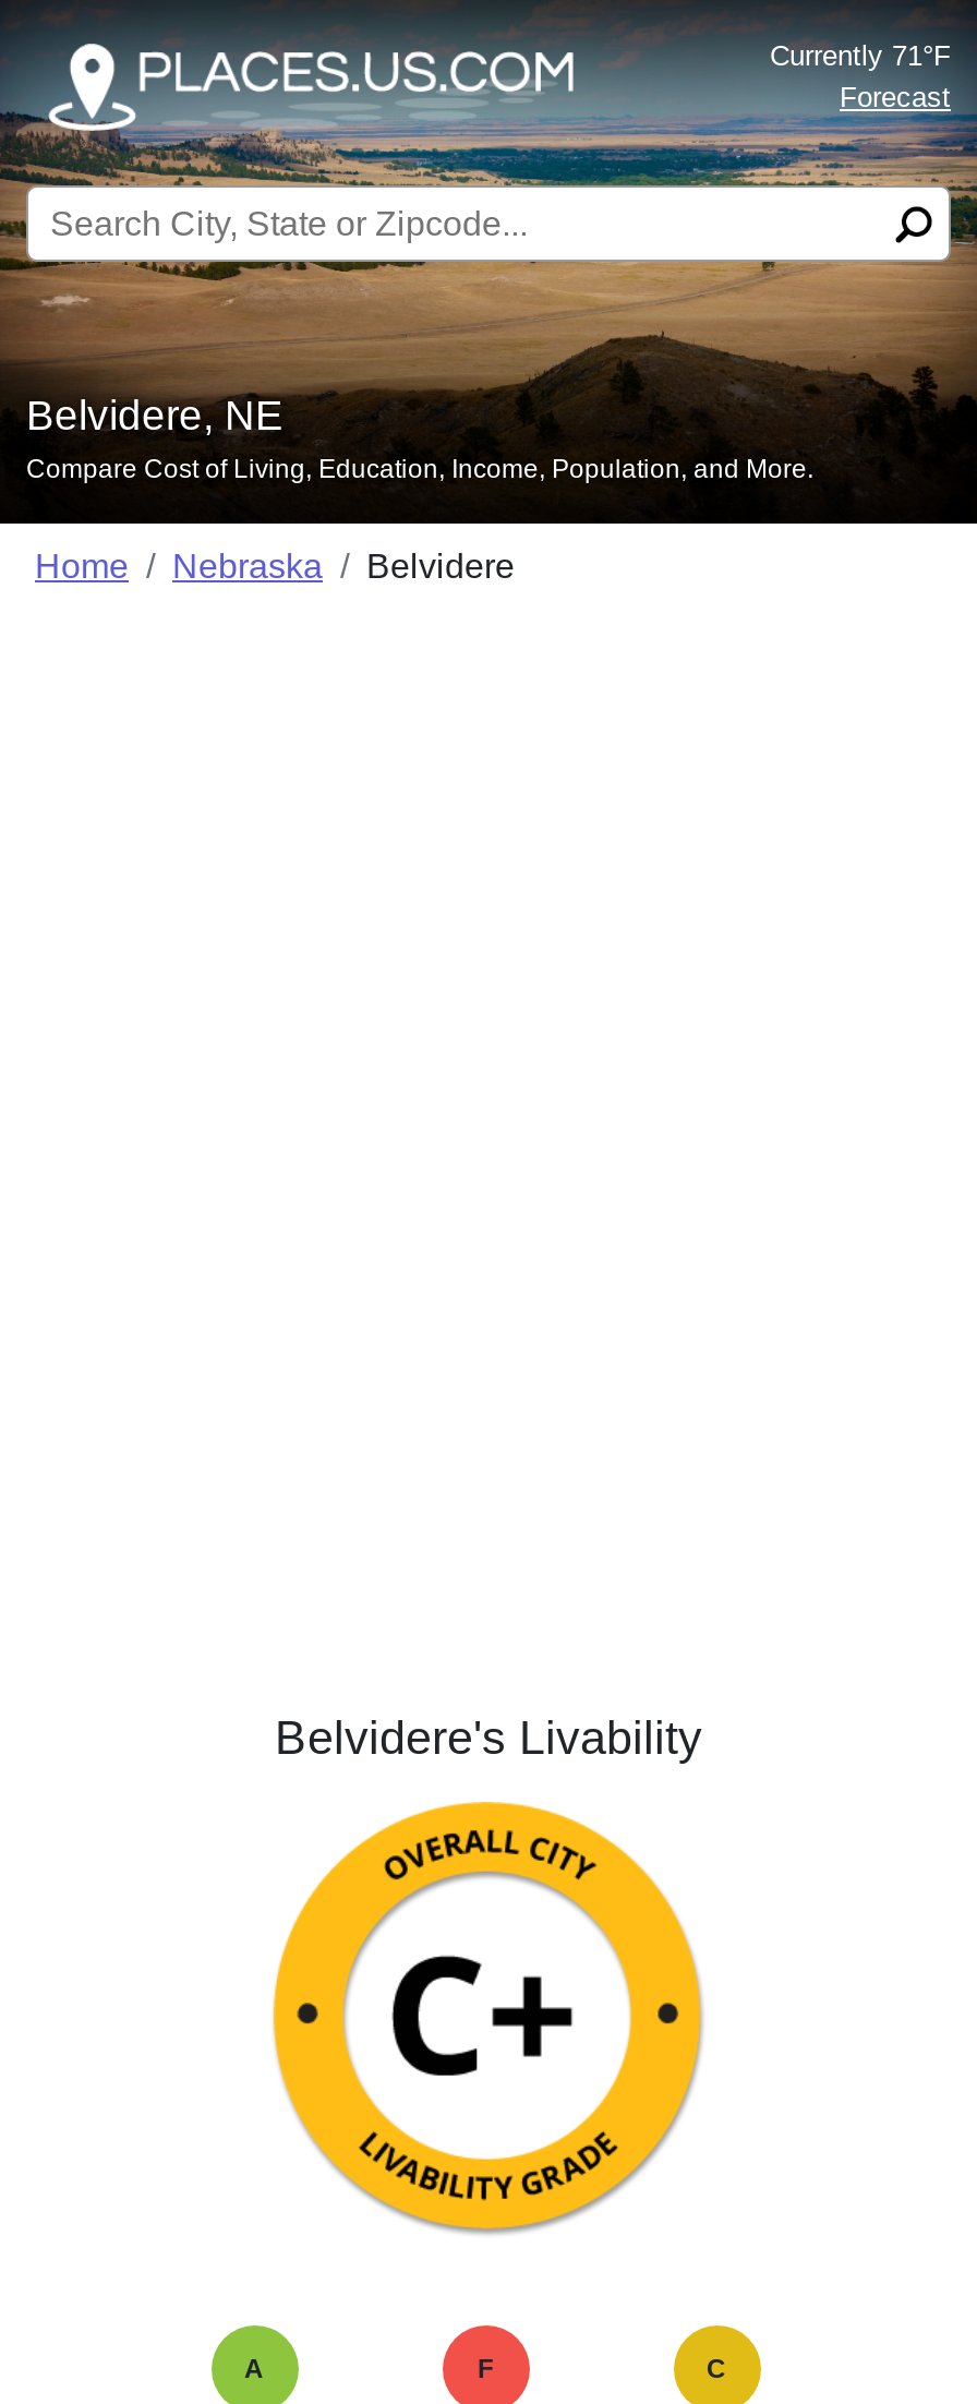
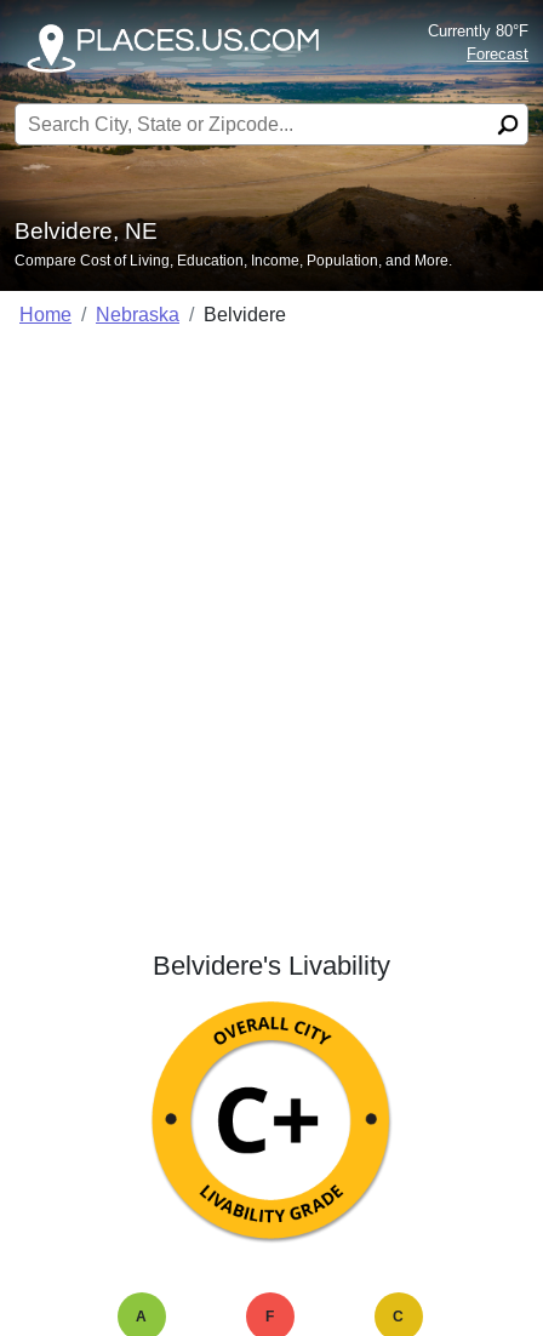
- Currently 71°F
+ Currently 80°F
